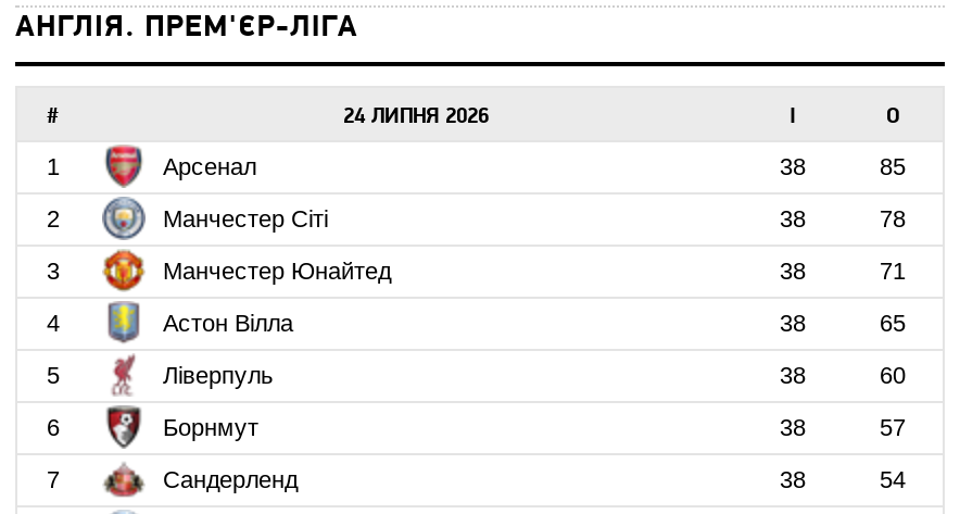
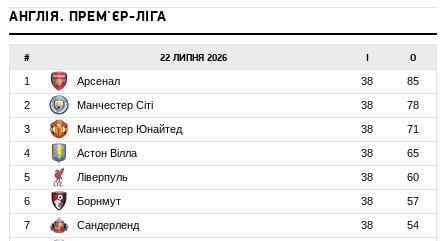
- 24 ЛИПНЯ 2026
+ 22 ЛИПНЯ 2026
